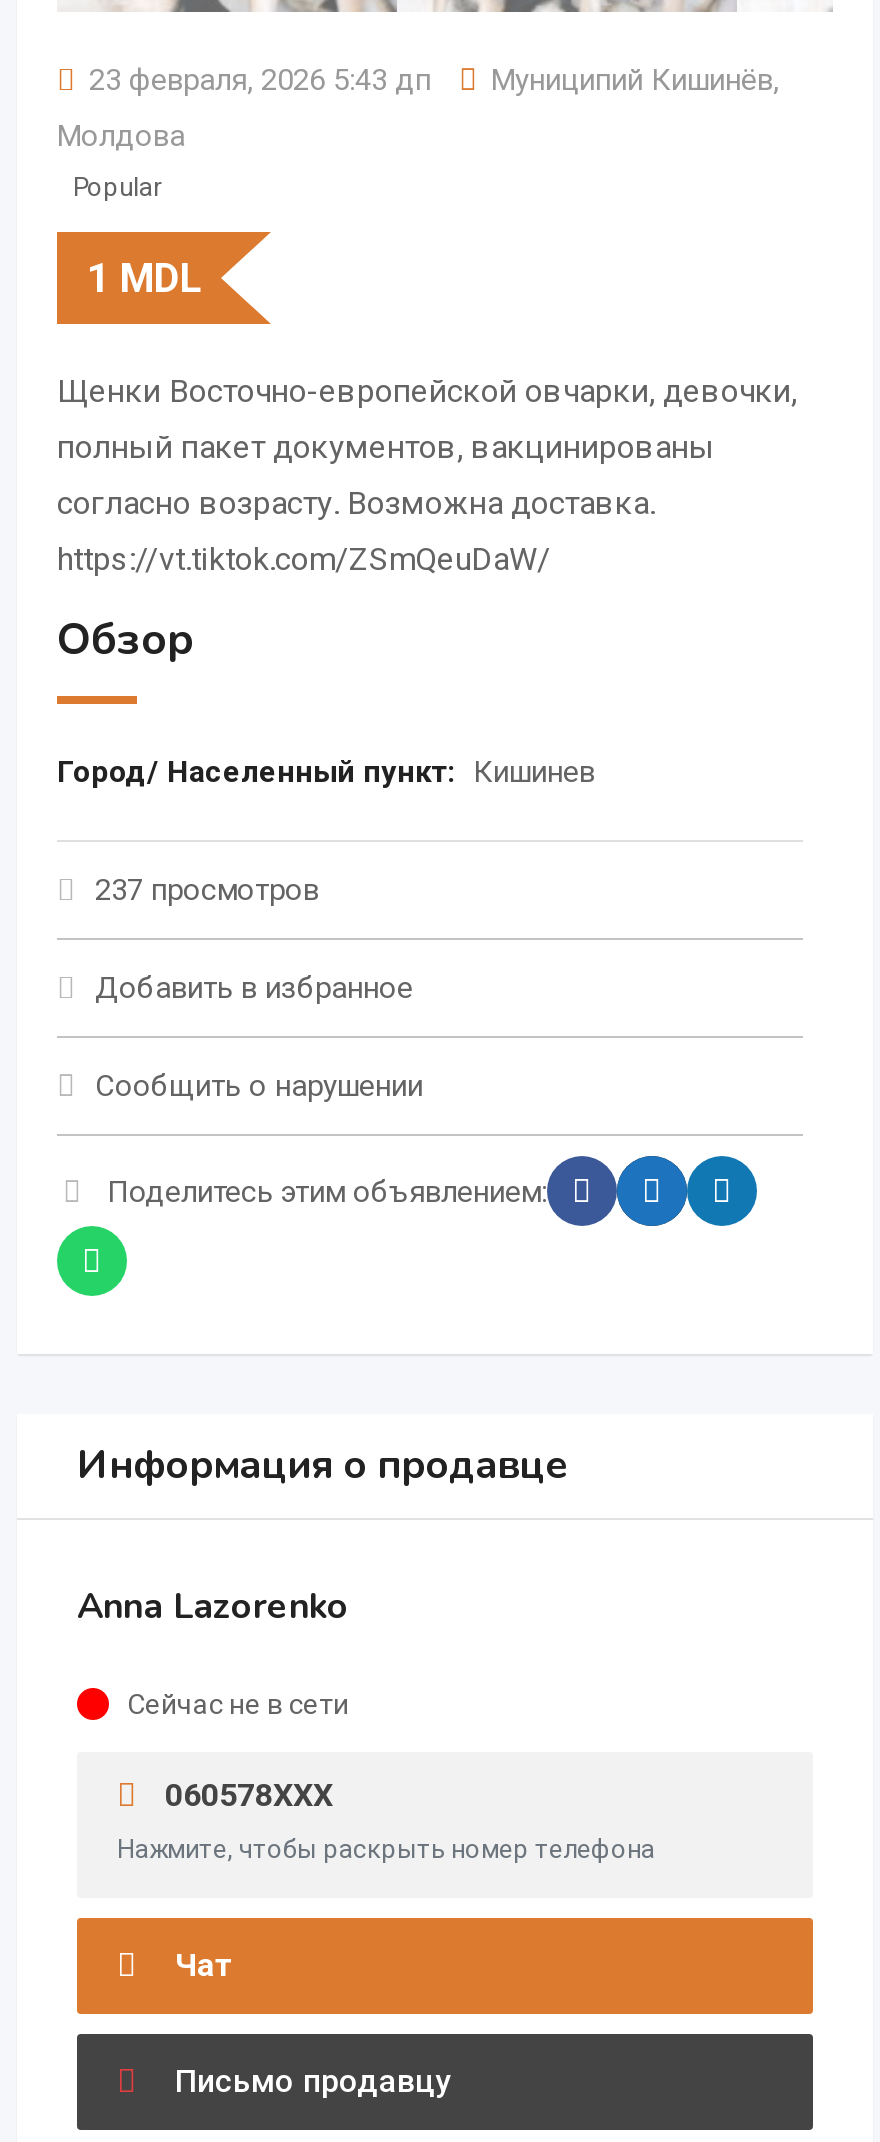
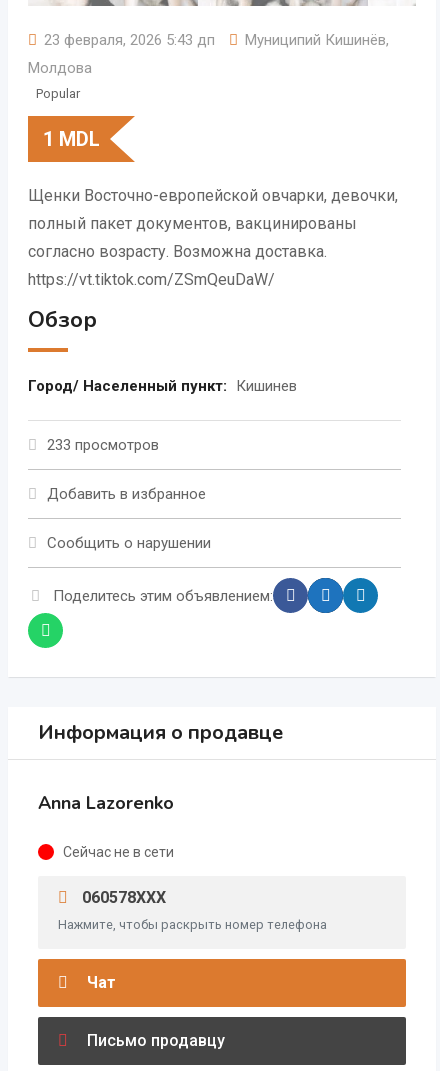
- 237 просмотров
+ 233 просмотров
